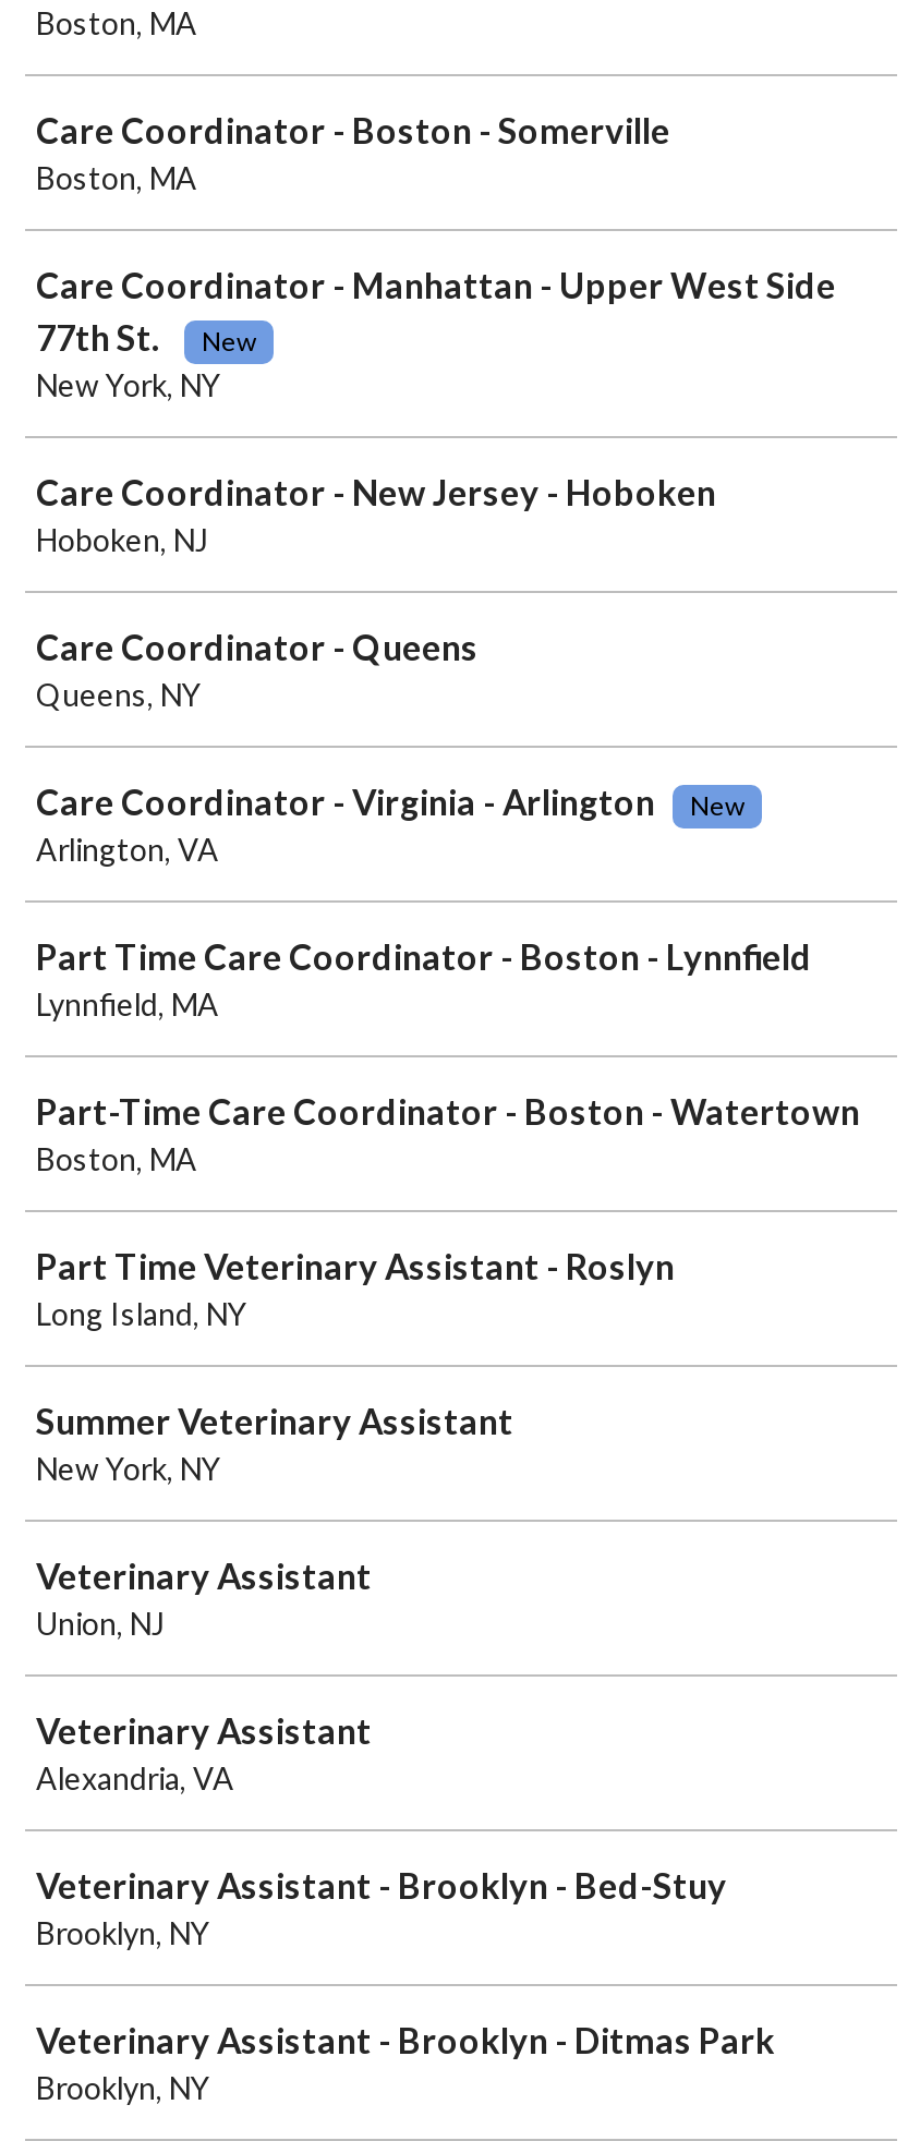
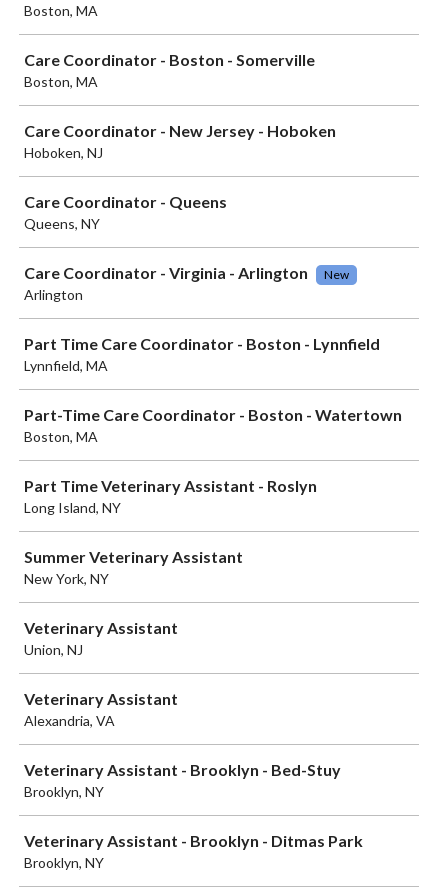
- Care Coordinator - Manhattan - Upper West Side
- 77th St.
- New
- New York, NY

- Arlington, VA
+ Arlington
